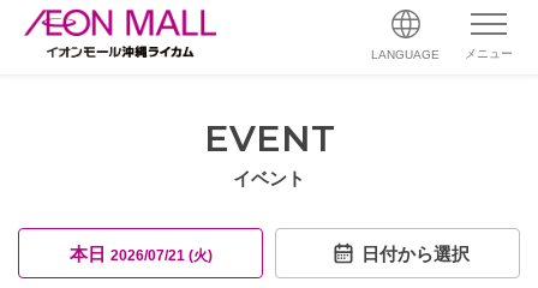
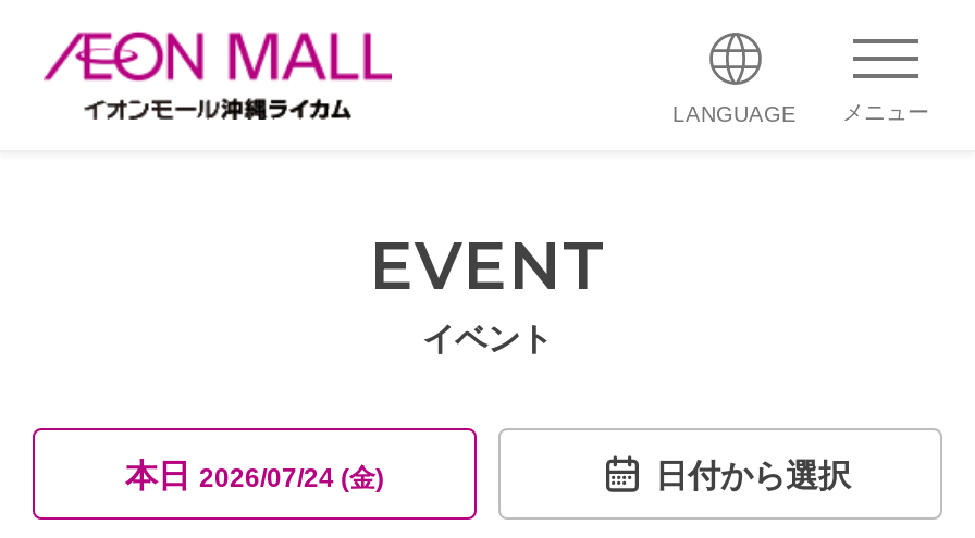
- 本日2026/07/21 (火)
+ 本日2026/07/24 (金)
